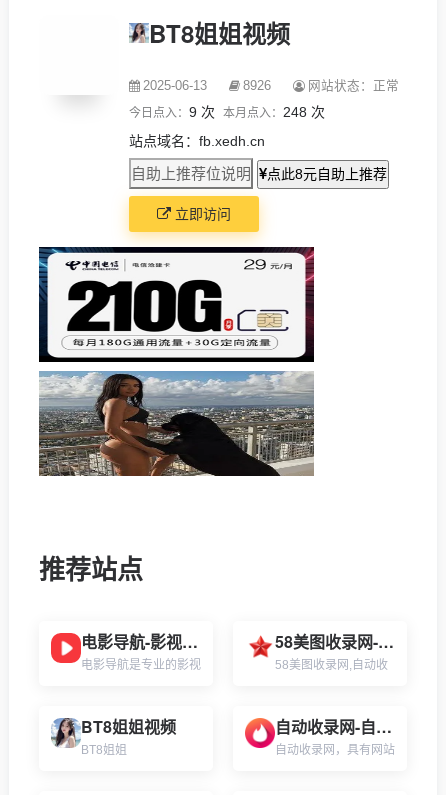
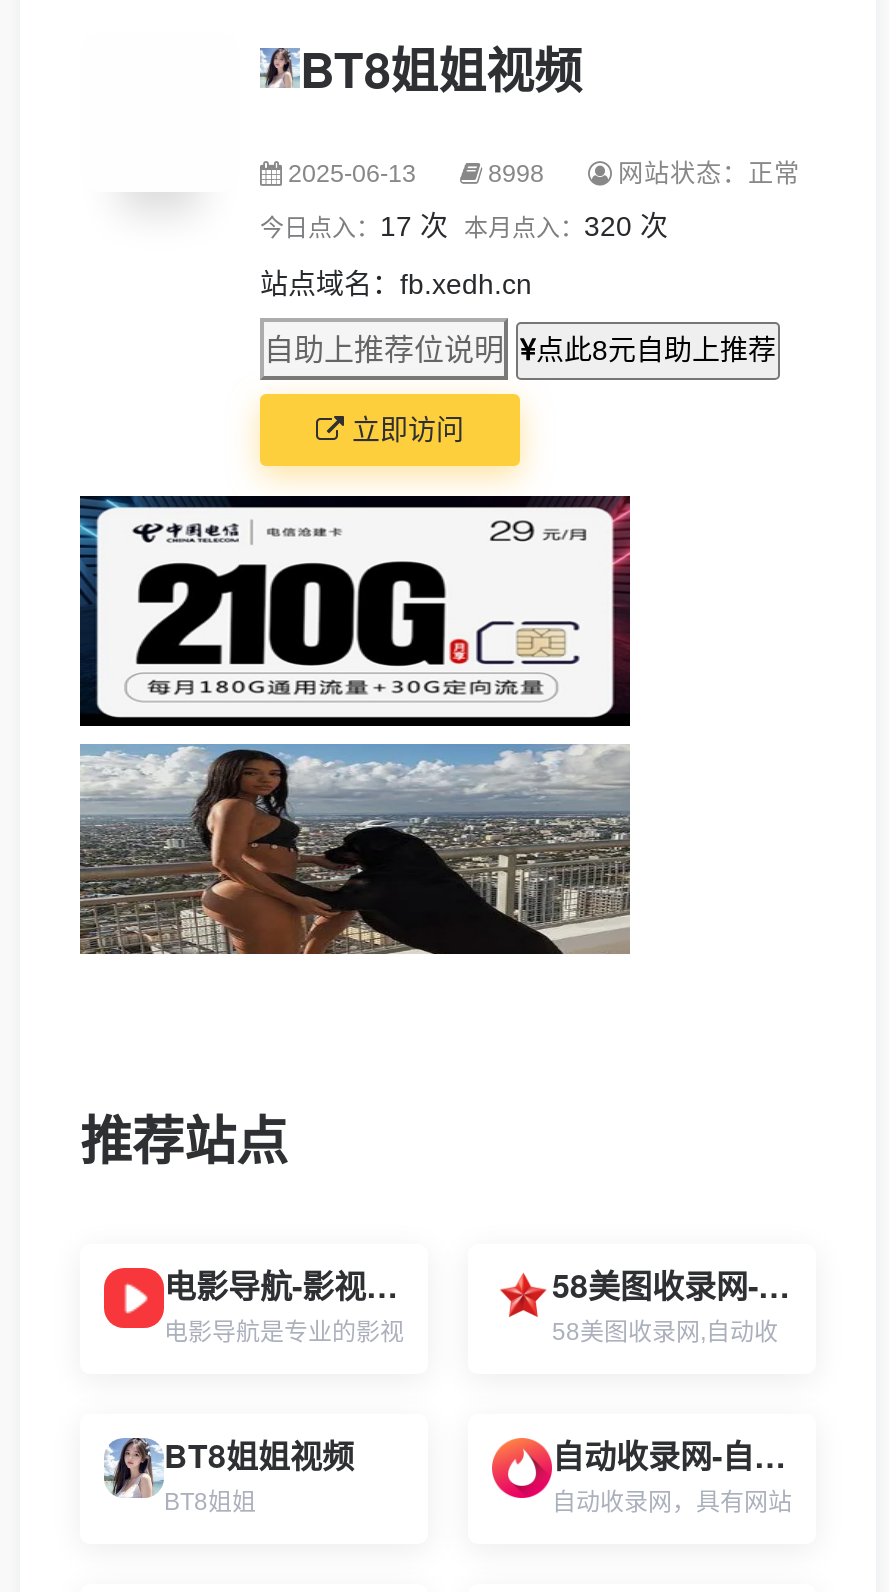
- 8926
+ 8998

- 今日点入：9 次本月点入：248 次
+ 今日点入：17 次本月点入：320 次
